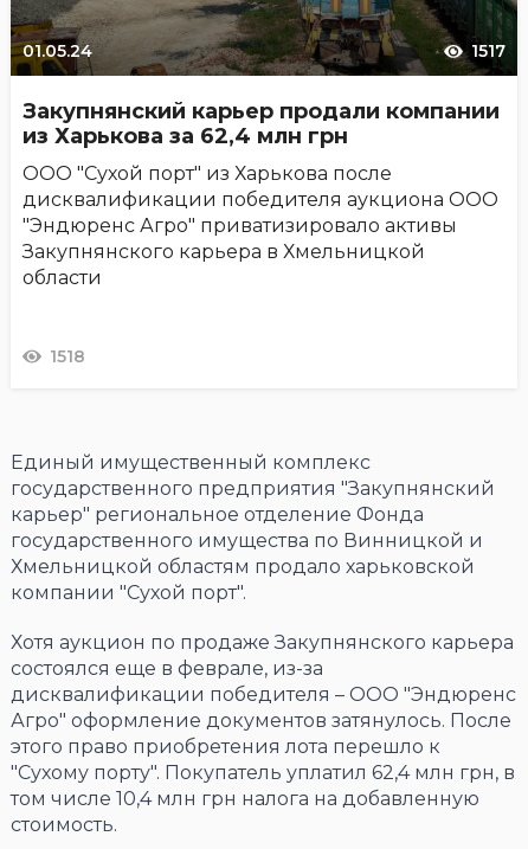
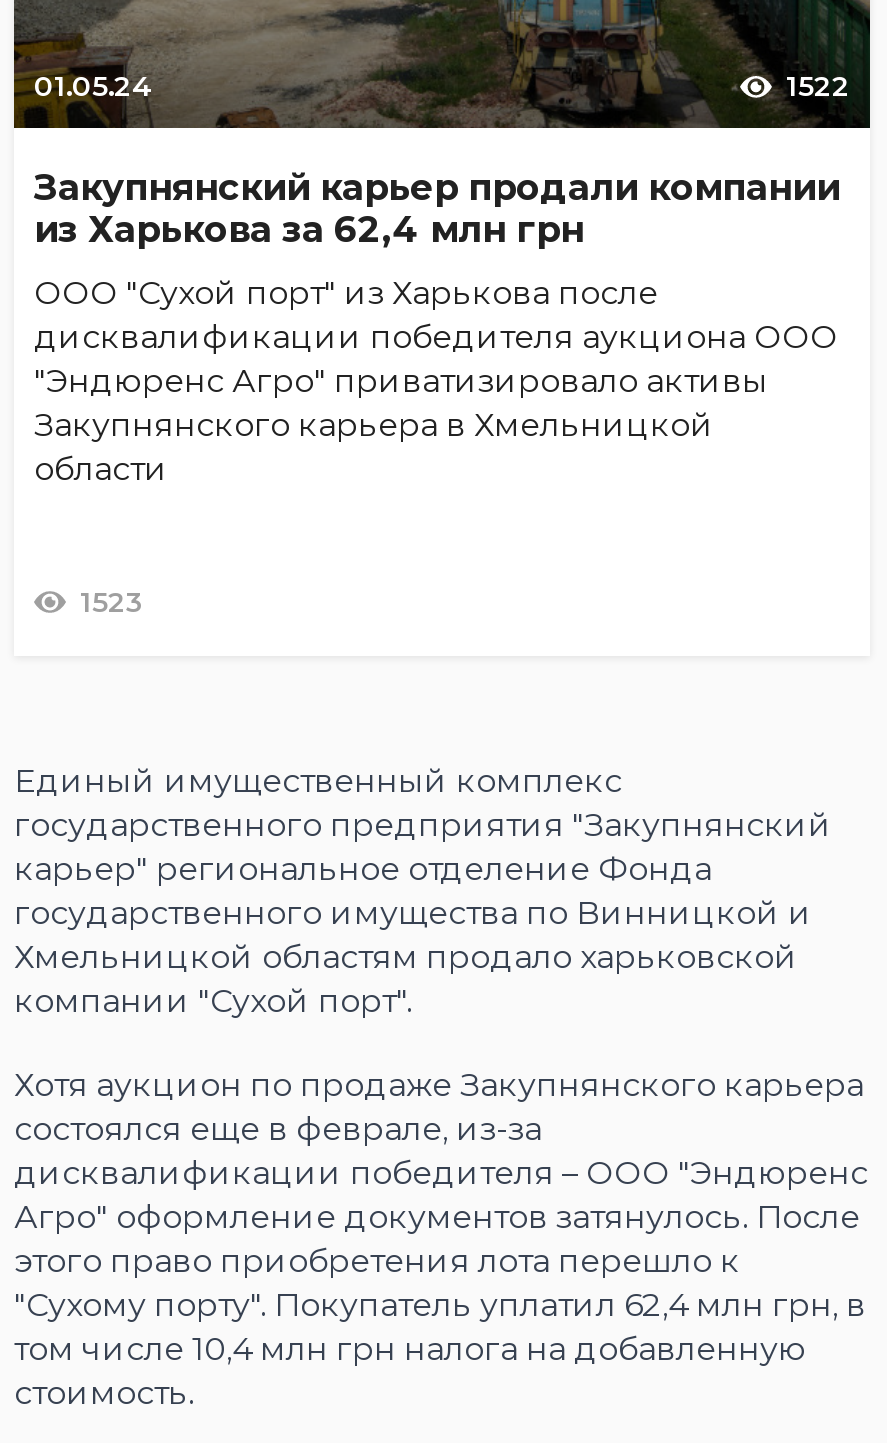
- 1517
+ 1522

- 1518
+ 1523
